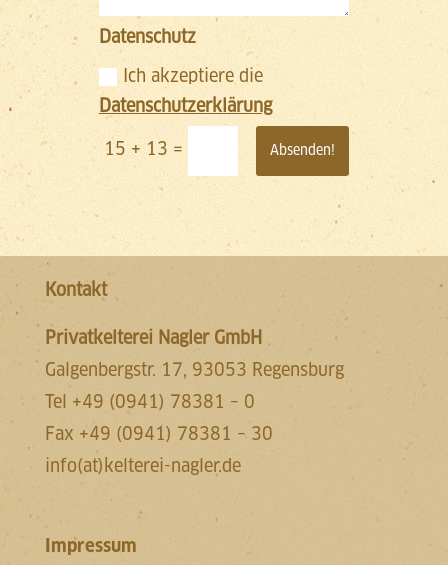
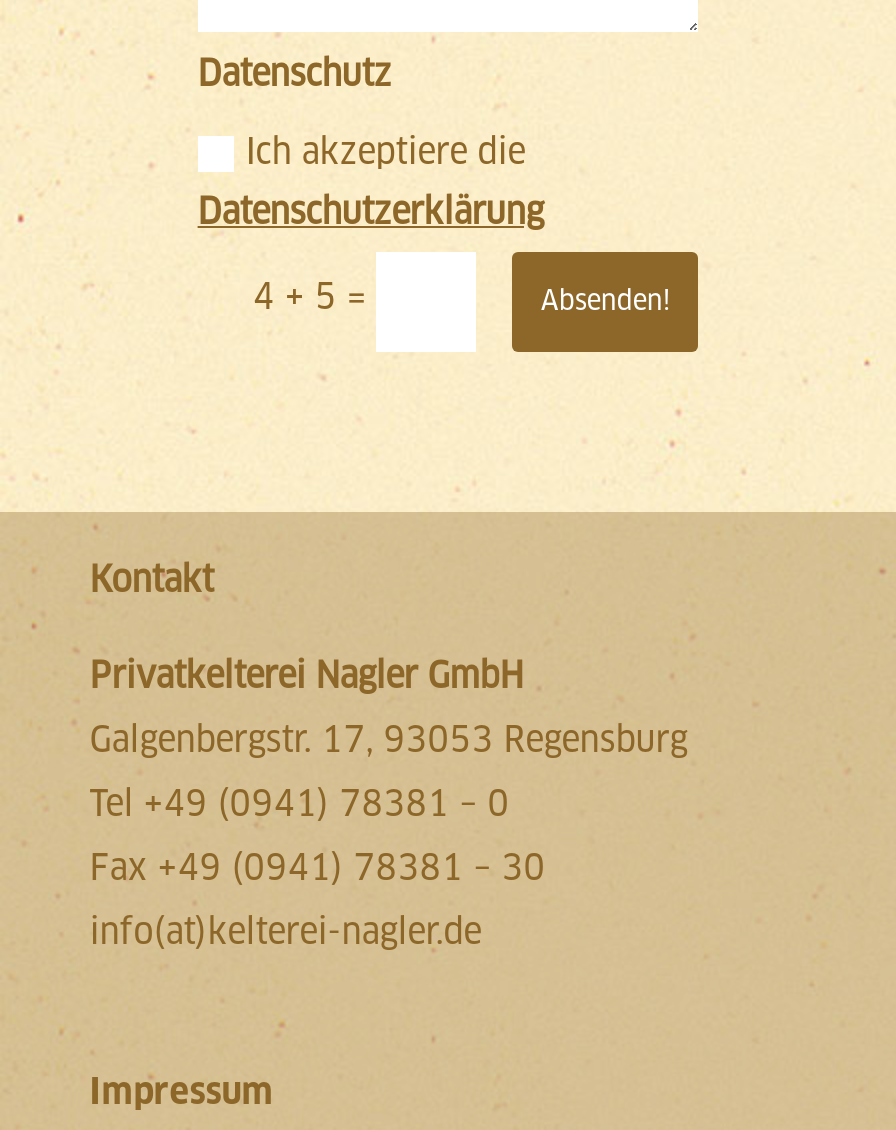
- 15 + 13 =
+ 4 + 5 =
